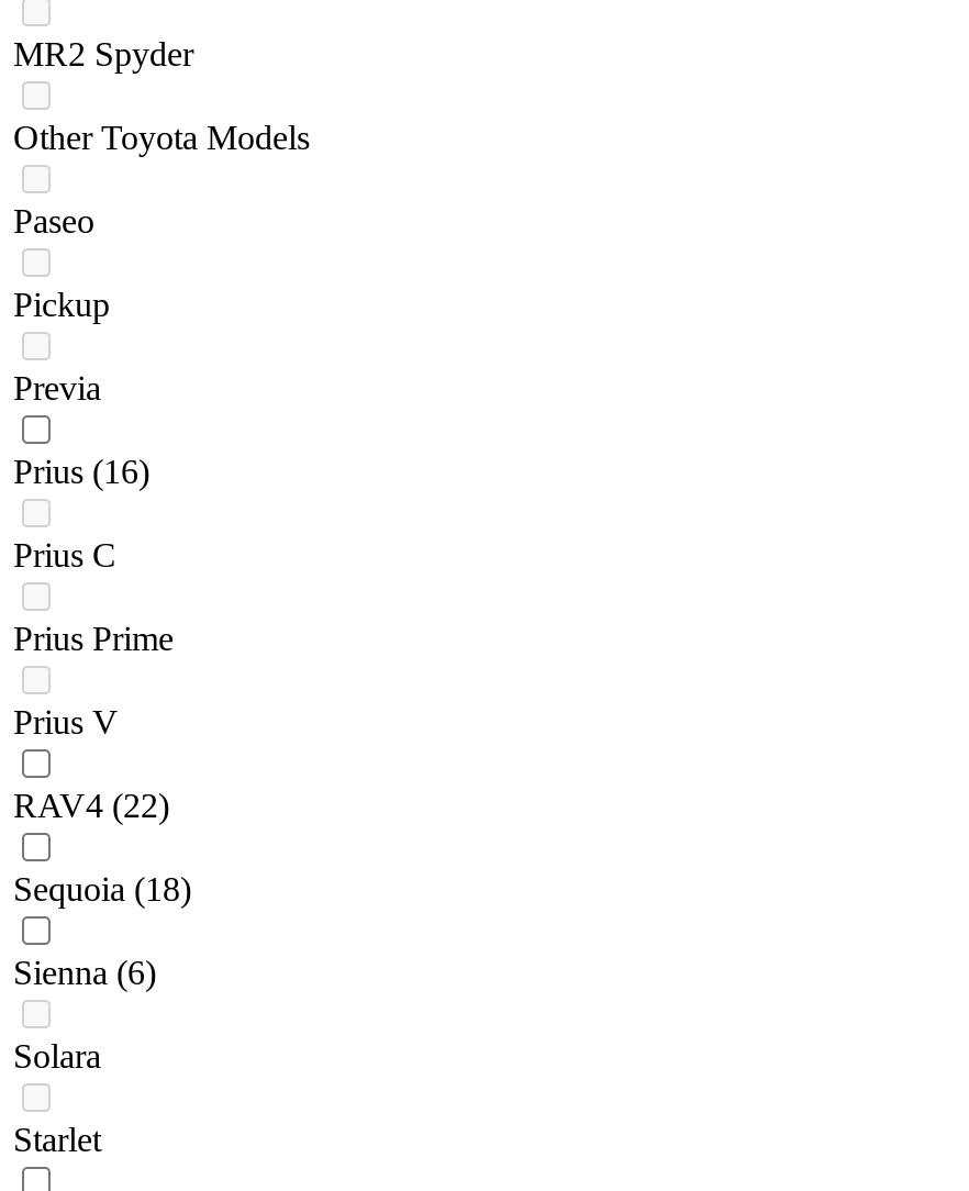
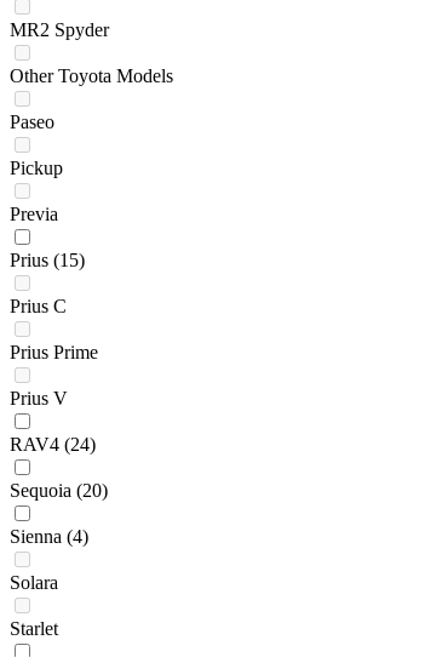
- Prius (16)
+ Prius (15)

- RAV4 (22)
+ RAV4 (24)

- Sequoia (18)
+ Sequoia (20)

- Sienna (6)
+ Sienna (4)
